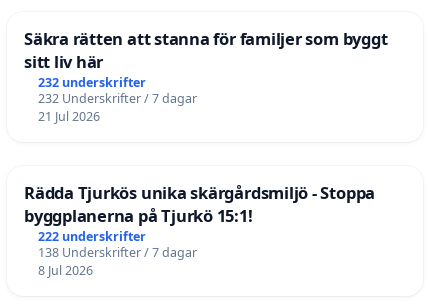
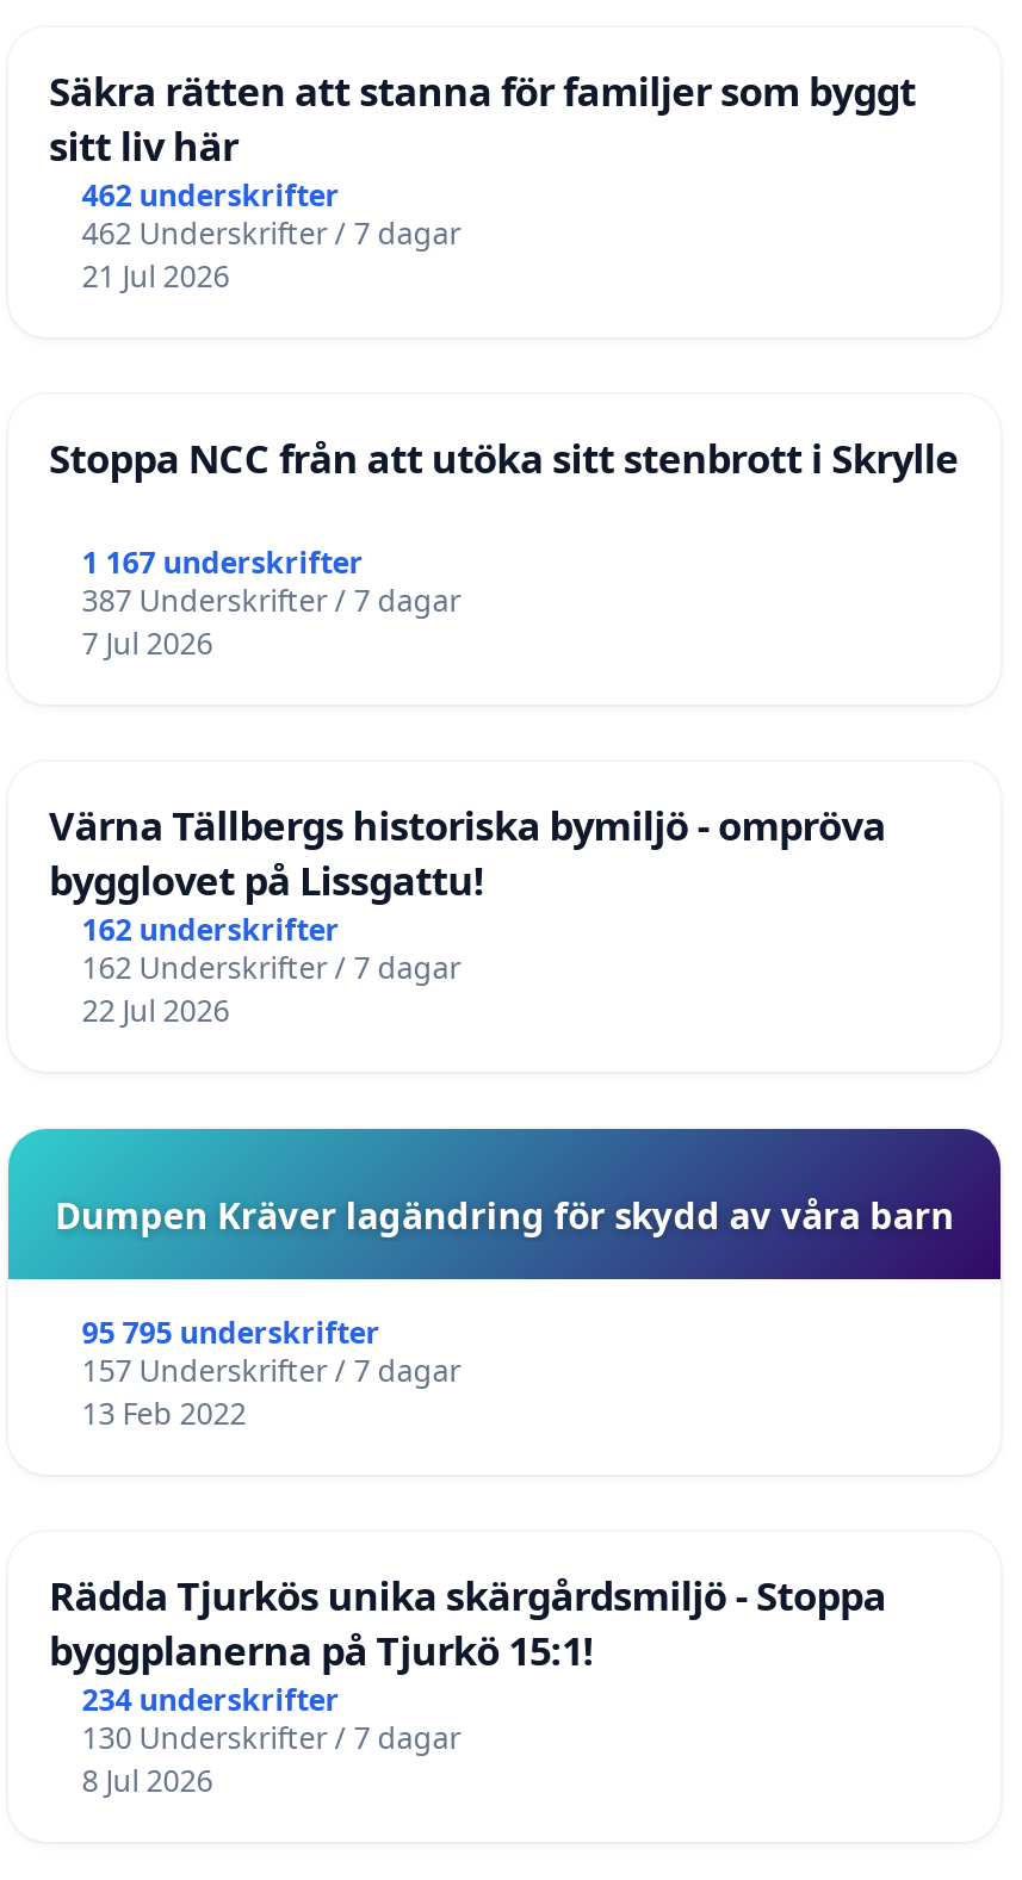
- 232 underskrifter
+ 462 underskrifter

- 232 Underskrifter / 7 dagar
+ 462 Underskrifter / 7 dagar

+ Stoppa NCC från att utöka sitt stenbrott i Skrylle
+ 1 167 underskrifter
+ 387 Underskrifter / 7 dagar
+ 7 Jul 2026
+ Värna Tällbergs historiska bymiljö - ompröva
+ bygglovet på Lissgattu!
+ 162 underskrifter
+ 162 Underskrifter / 7 dagar
+ 22 Jul 2026

+ Dumpen Kräver lagändring för skydd av våra barn
+ 95 795 underskrifter
+ 157 Underskrifter / 7 dagar
+ 13 Feb 2022

- 222 underskrifter
+ 234 underskrifter

- 138 Underskrifter / 7 dagar
+ 130 Underskrifter / 7 dagar
